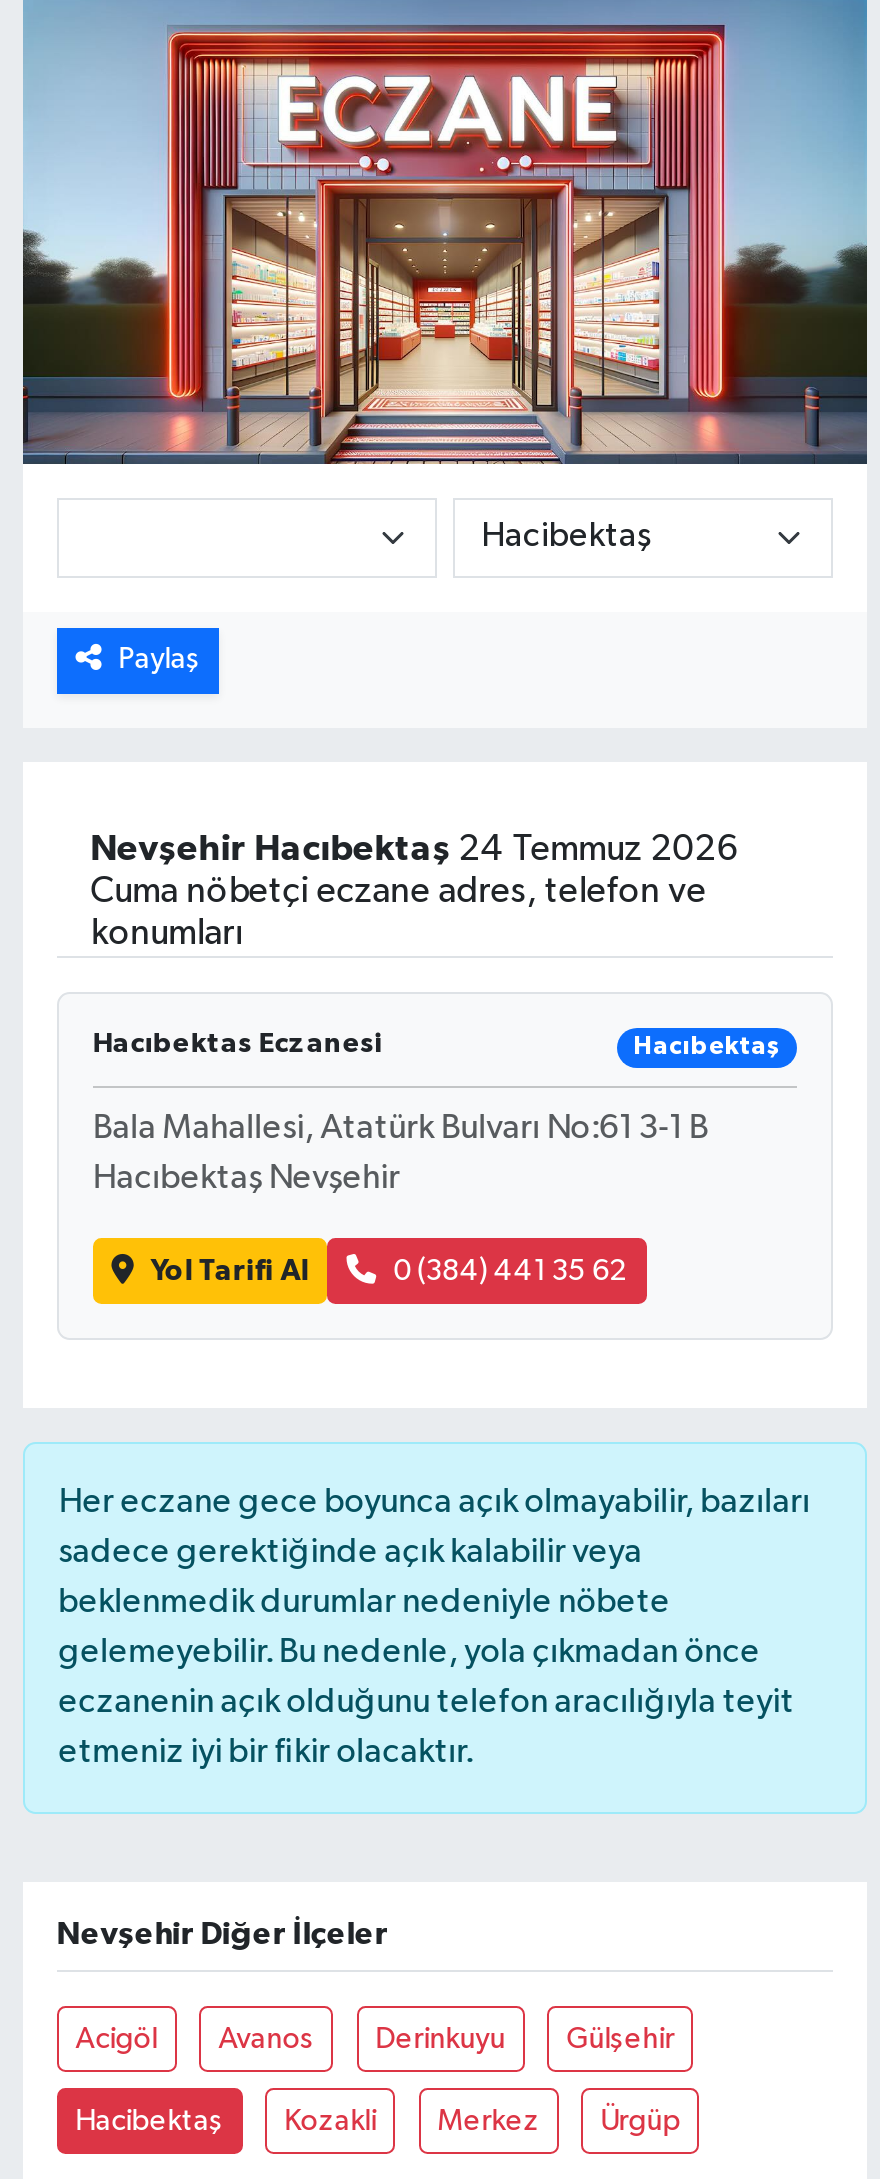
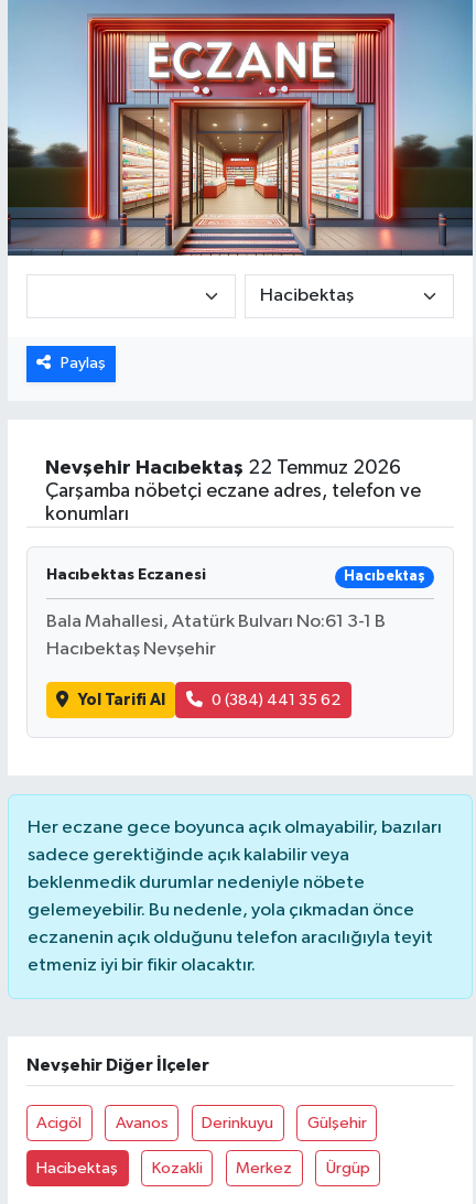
- Nevşehir Hacıbektaş 24 Temmuz 2026
+ Nevşehir Hacıbektaş 22 Temmuz 2026

- Cuma nöbetçi eczane adres, telefon ve
+ Çarşamba nöbetçi eczane adres, telefon ve
